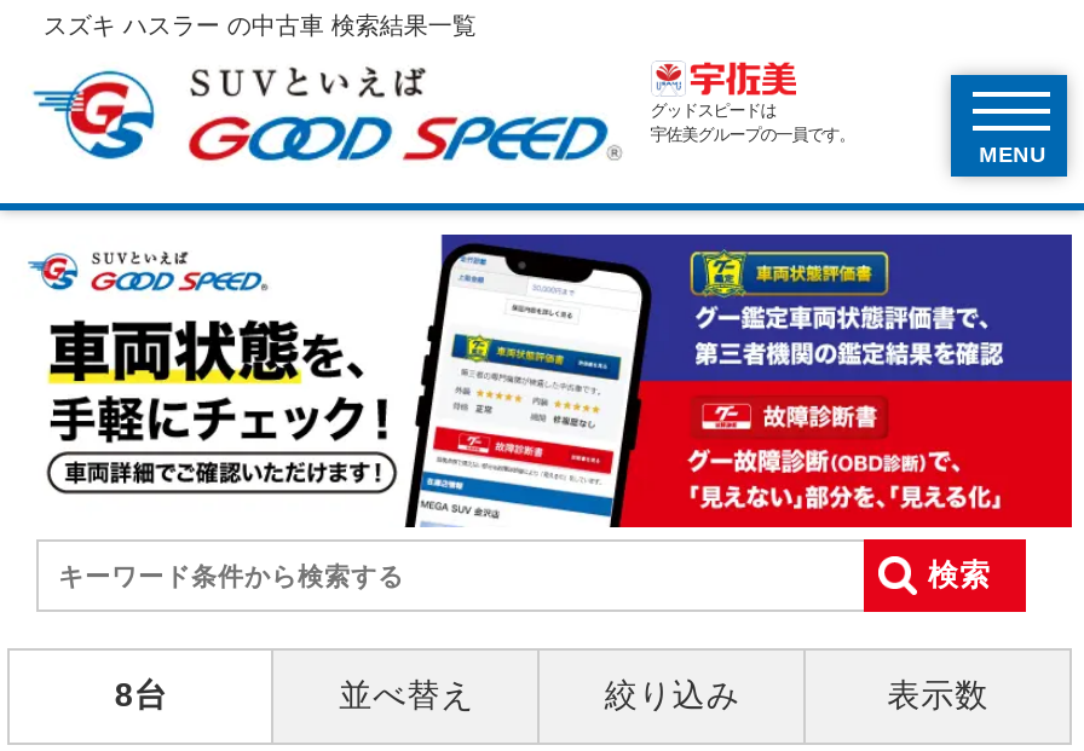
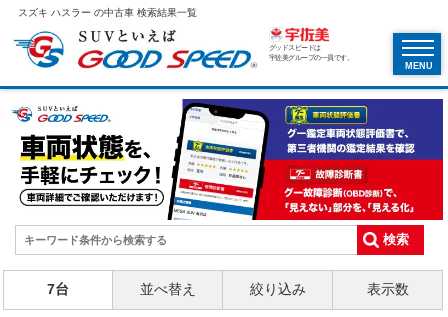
- 8台
+ 7台
